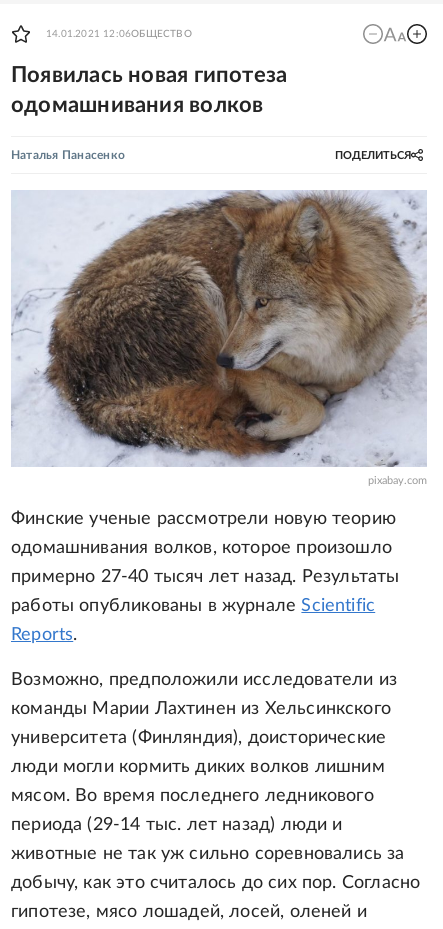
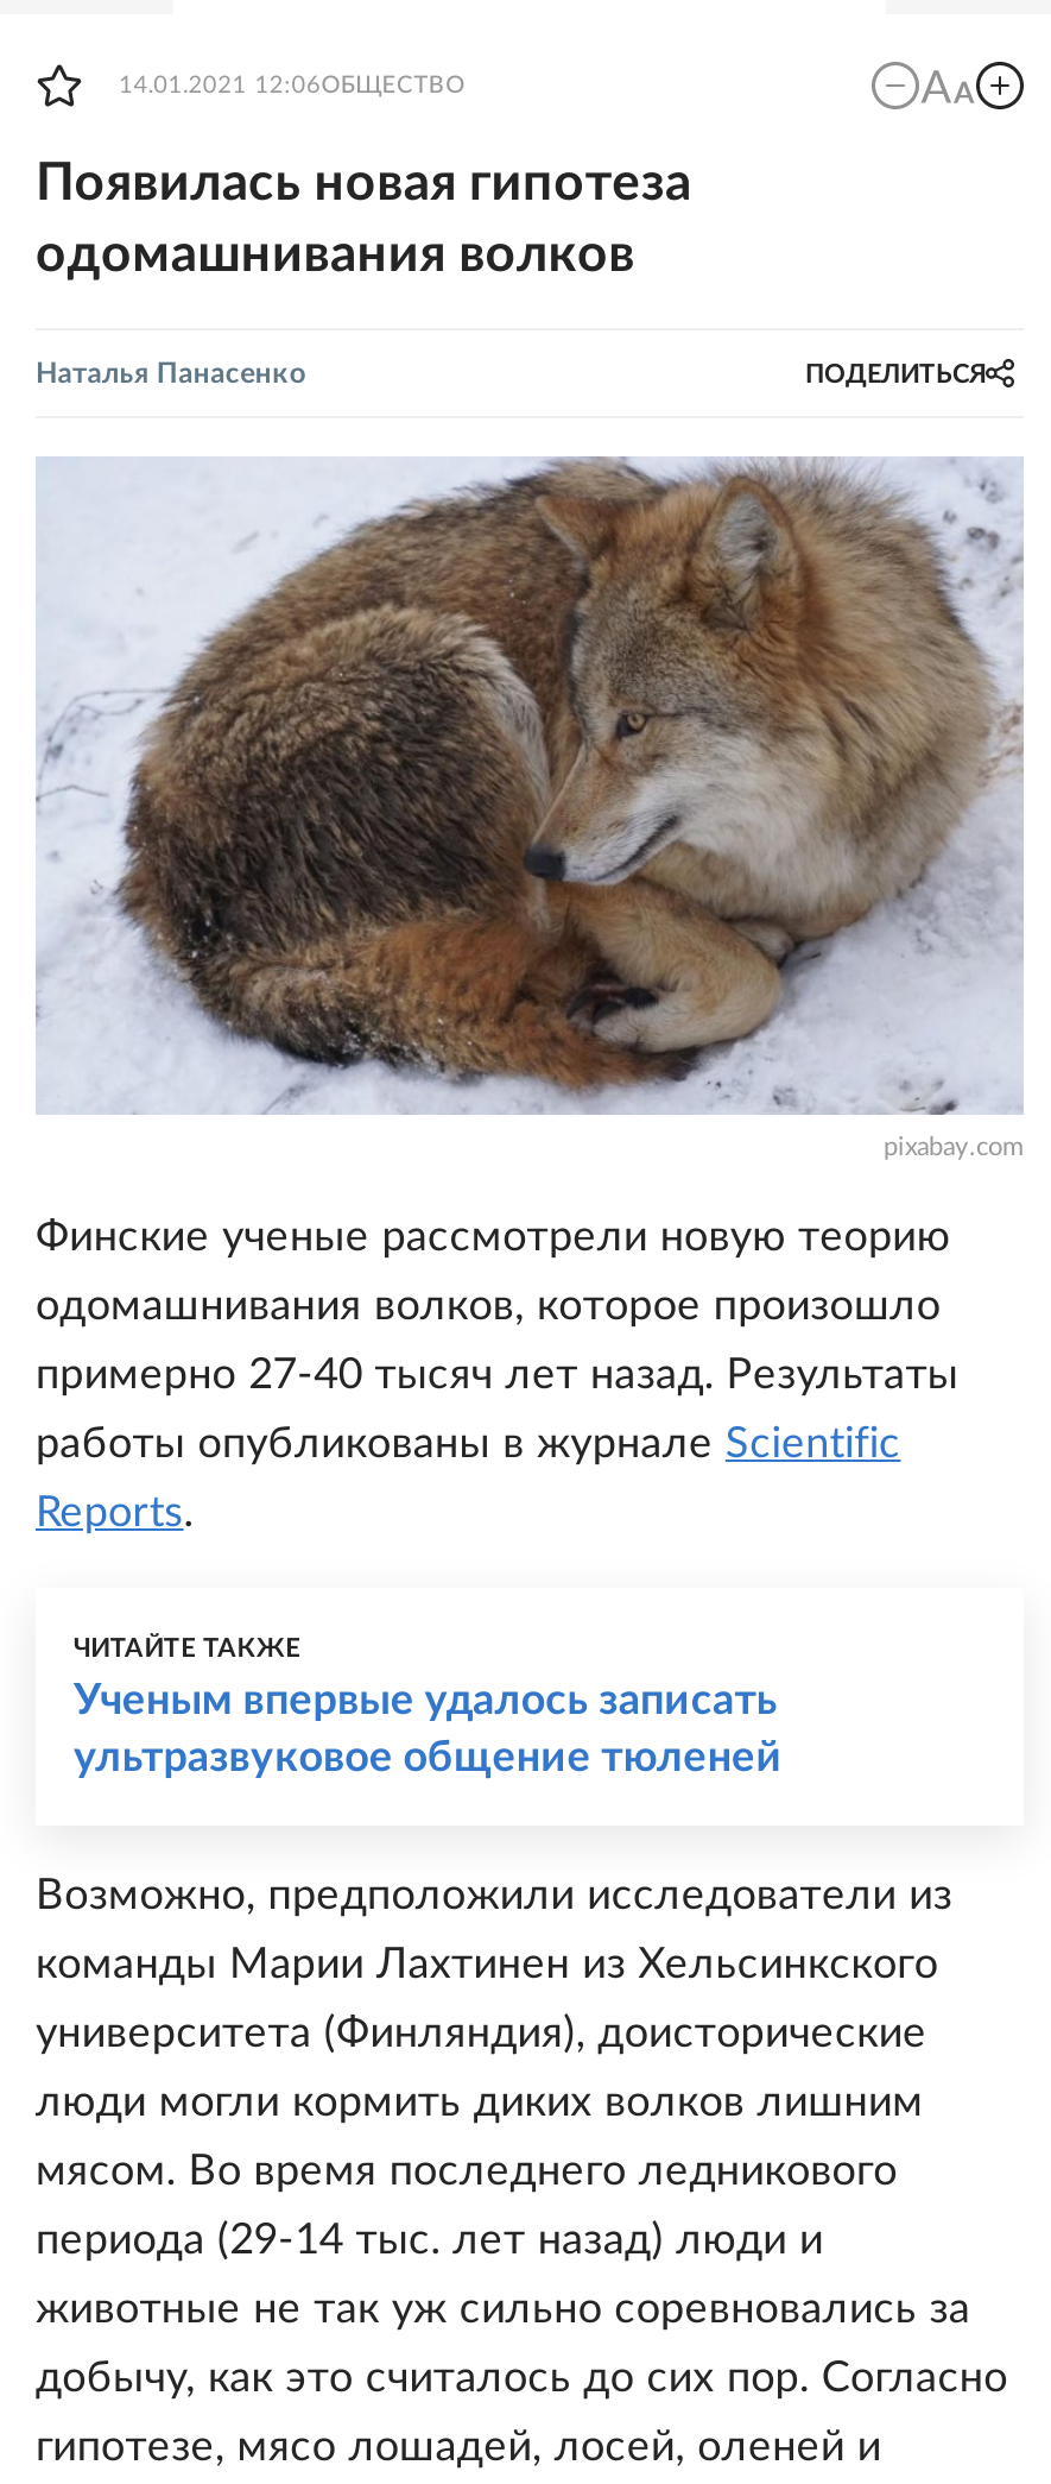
+ ЧИТАЙТЕ ТАКЖЕ
+ Ученым впервые удалось записать
+ ультразвуковое общение тюленей
